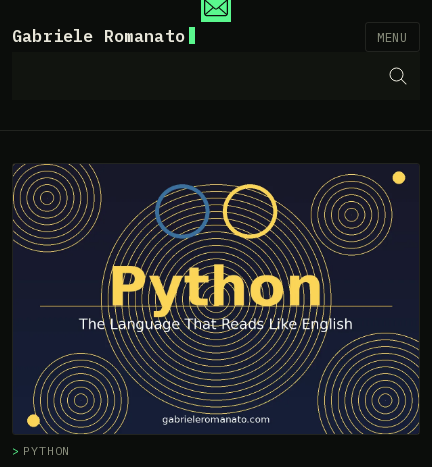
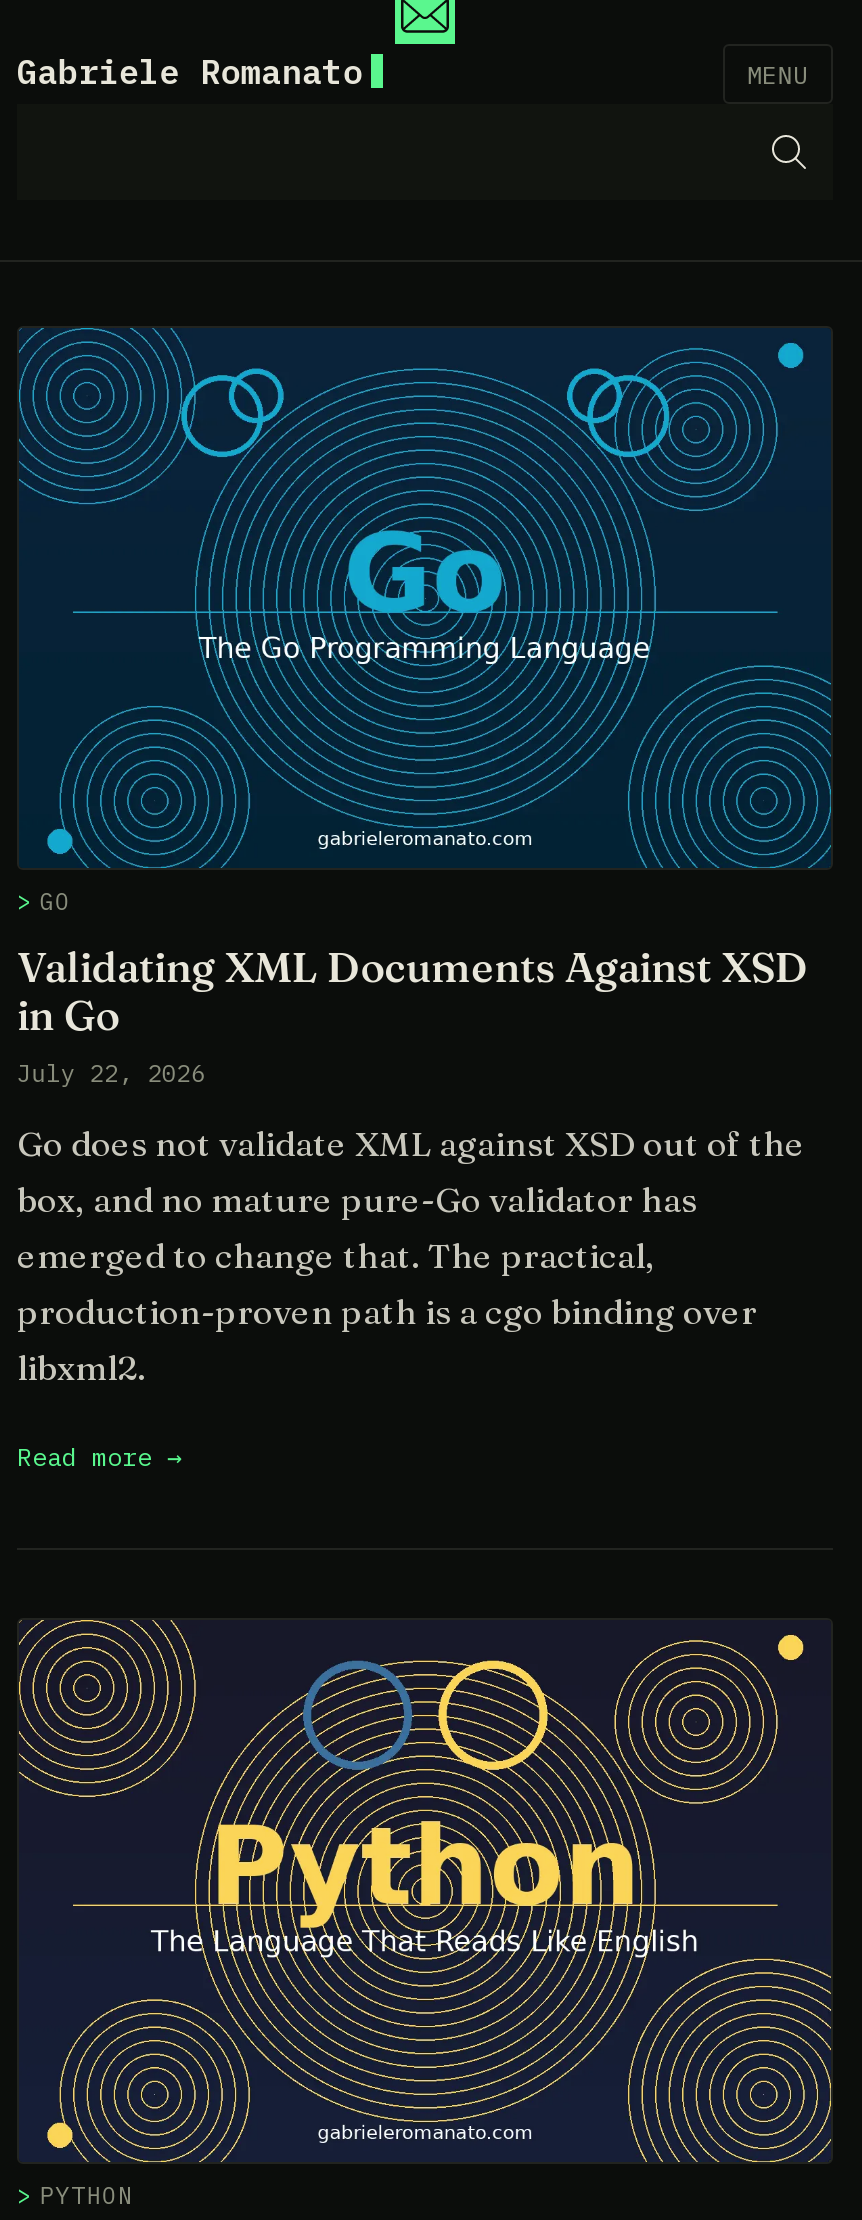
+ [image]
+ GO
+ Validating XML Documents Against XSD
+ in Go
+ July 22, 2026
+ Go does not validate XML against XSD out of the
+ box, and no mature pure-Go validator has
+ emerged to change that. The practical,
+ production-proven path is a cgo binding over
+ libxml2.
+ Read more
